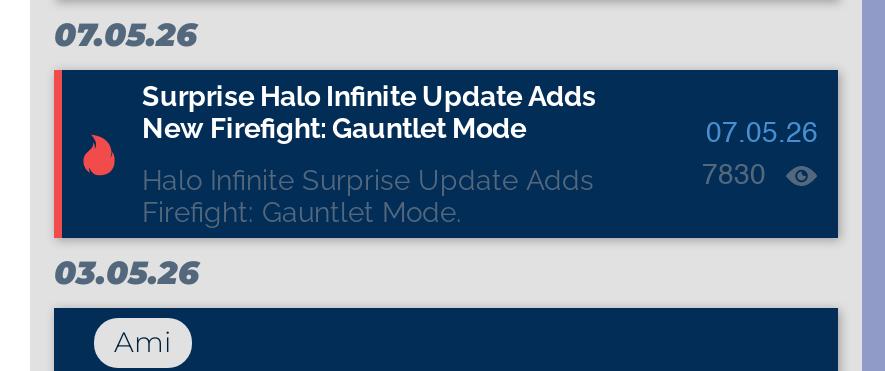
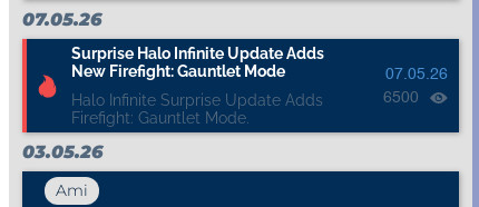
- 7830
+ 6500
